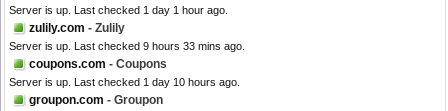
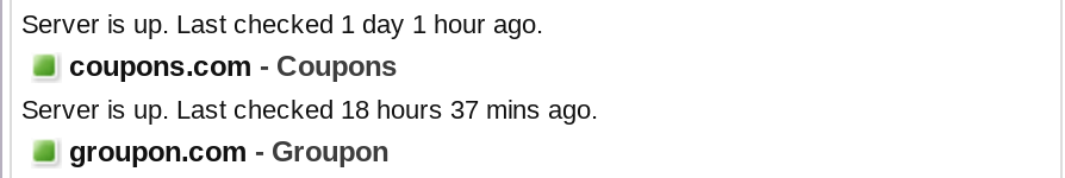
- zulily.com - Zulily
- Server is up. Last checked 9 hours 33 mins ago.

- Server is up. Last checked 1 day 10 hours ago.
+ Server is up. Last checked 18 hours 37 mins ago.
